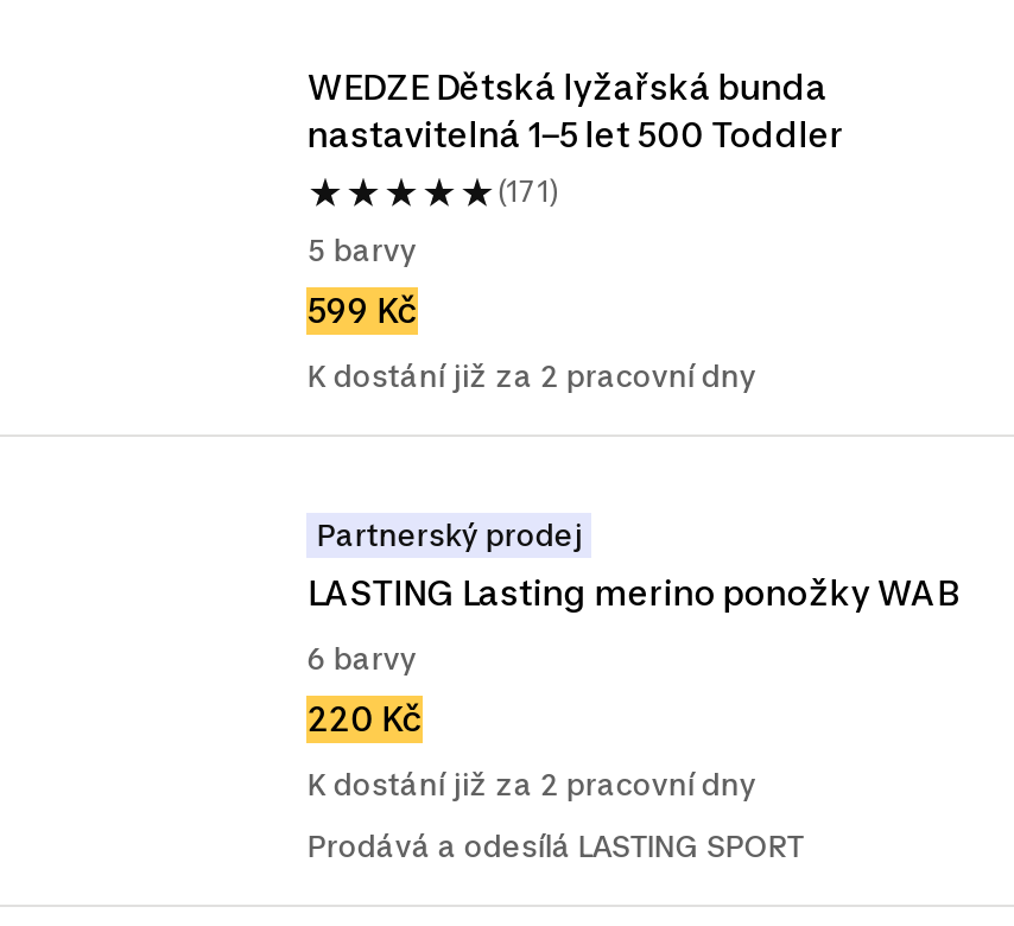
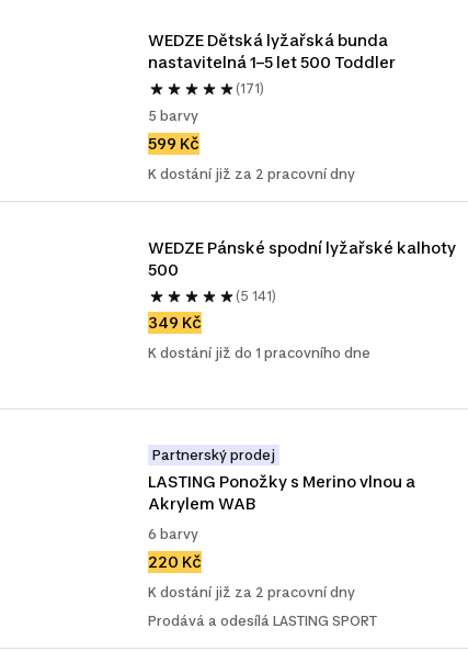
+ WEDZE Pánské spodní lyžařské kalhoty
+ 500
+ (5 141)
+ 349 Kč
+ K dostání již do 1 pracovního dne

- LASTING Lasting merino ponožky WAB
+ LASTING Ponožky s Merino vlnou a
+ Akrylem WAB
